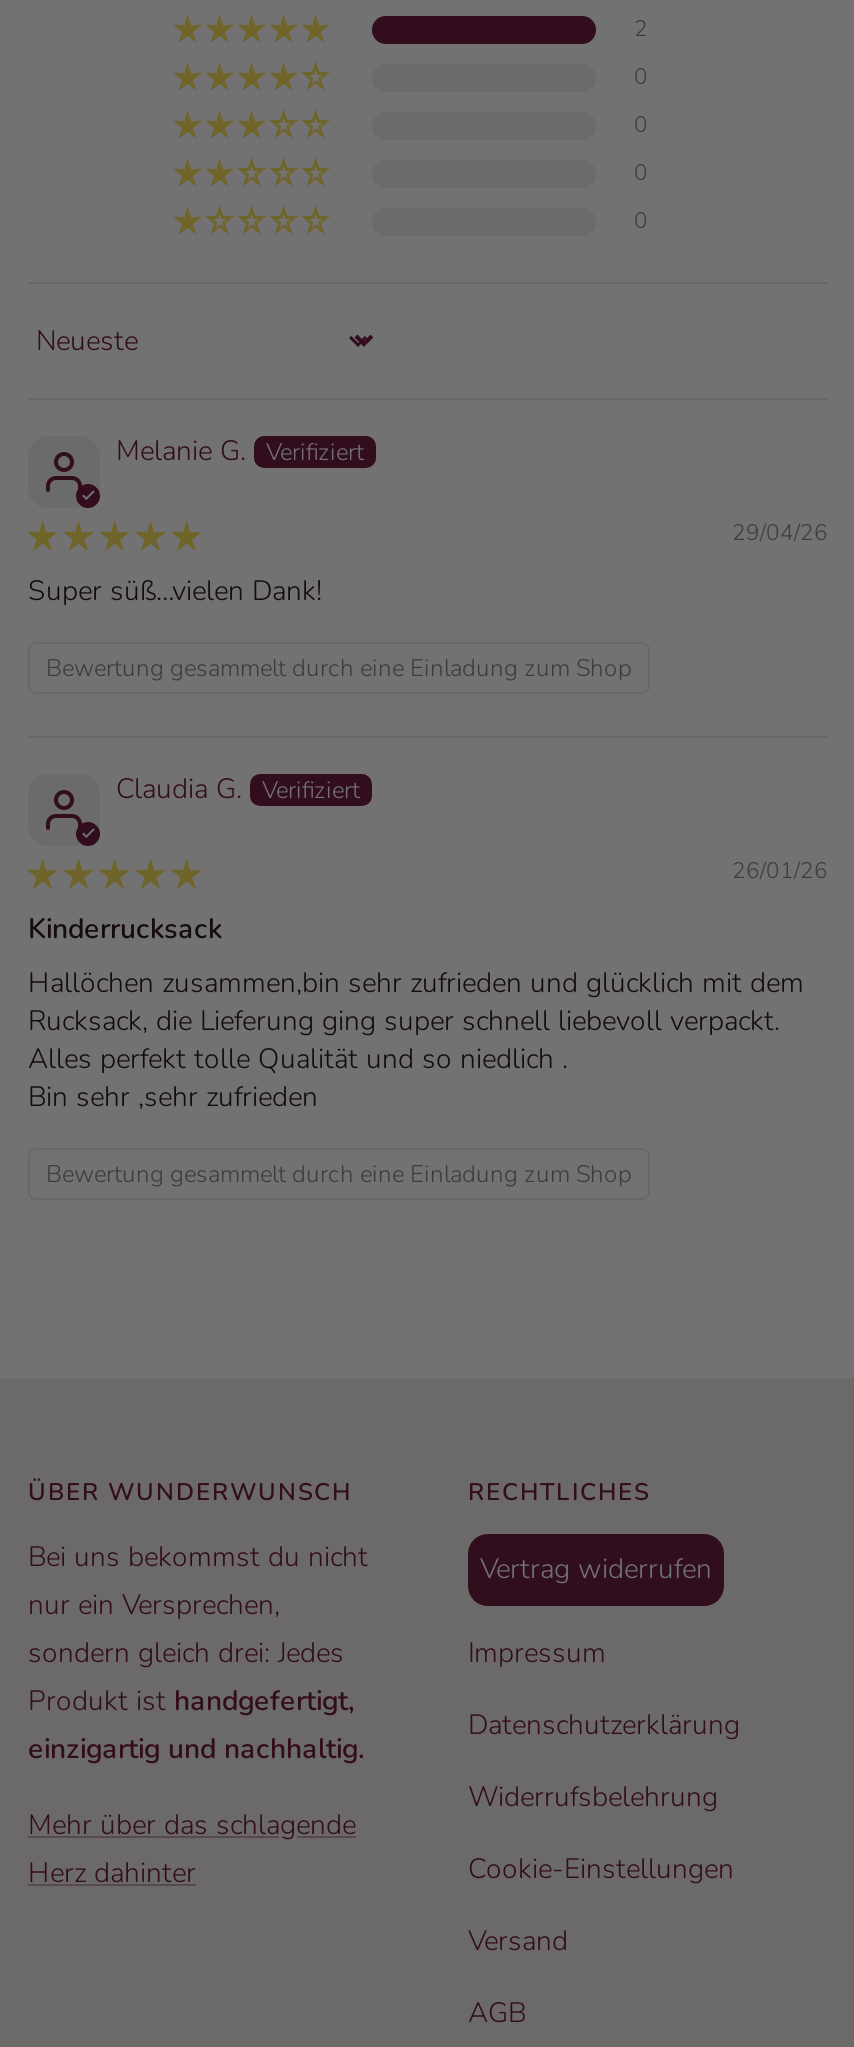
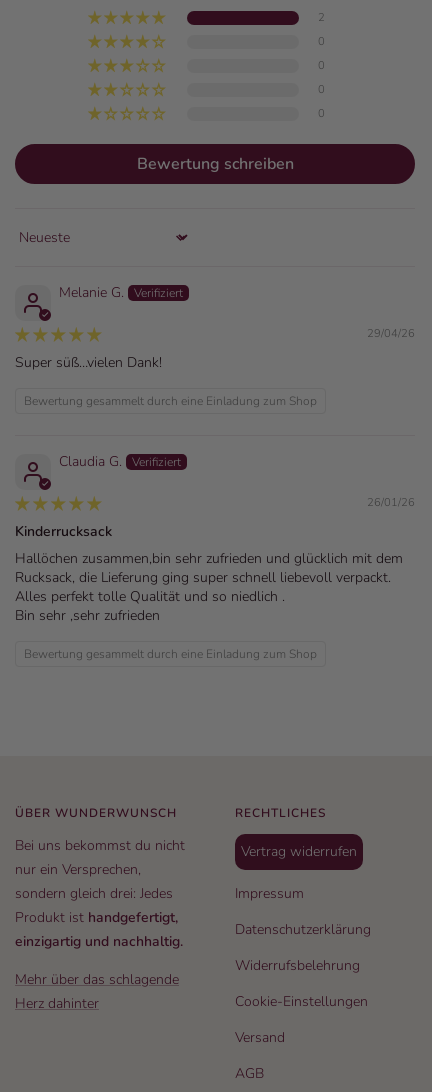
+ Bewertung schreiben
